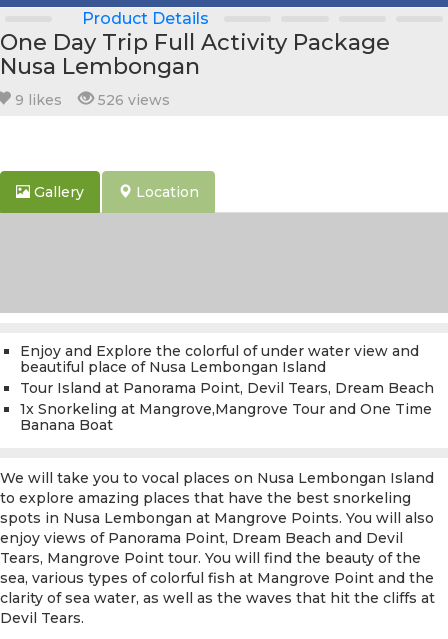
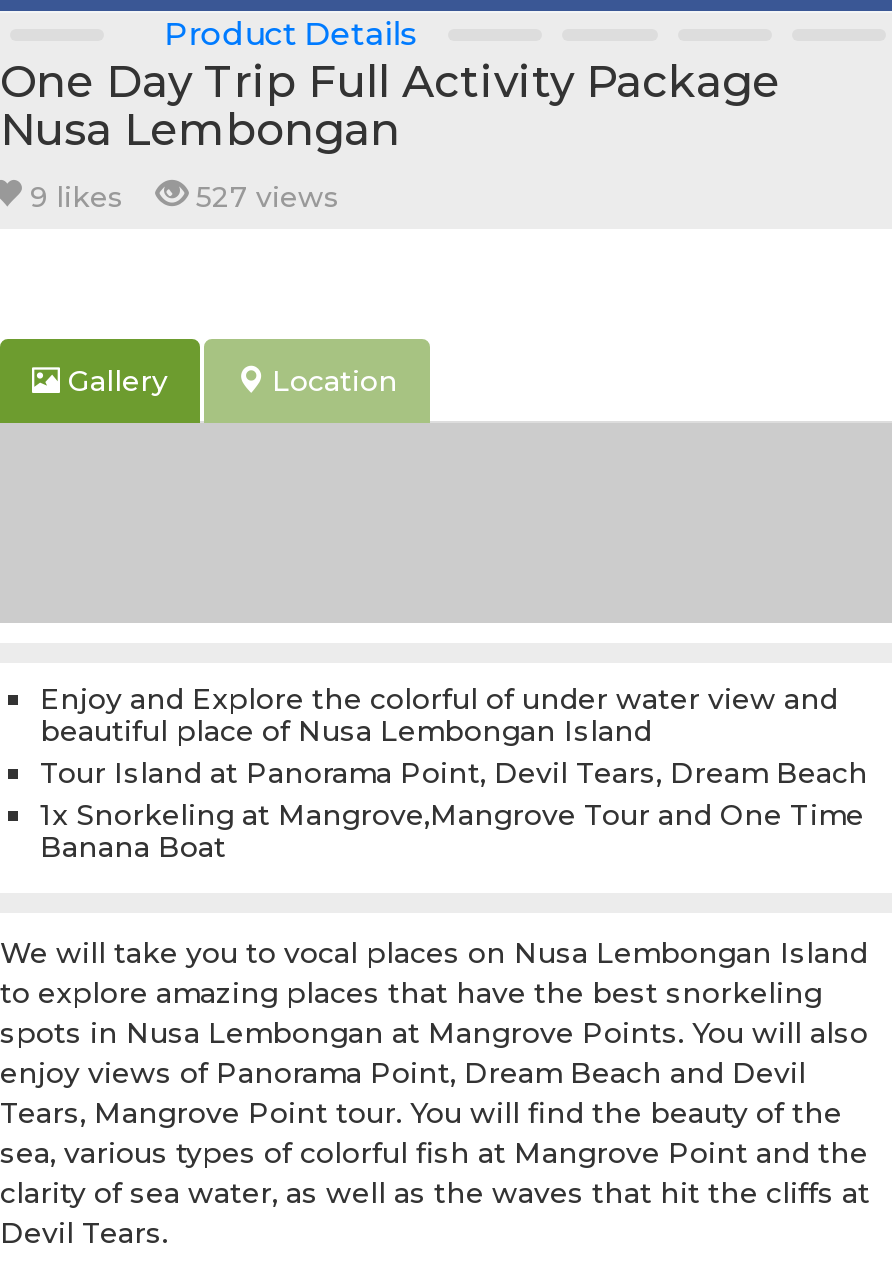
- 9 likes 526 views
+ 9 likes 527 views
